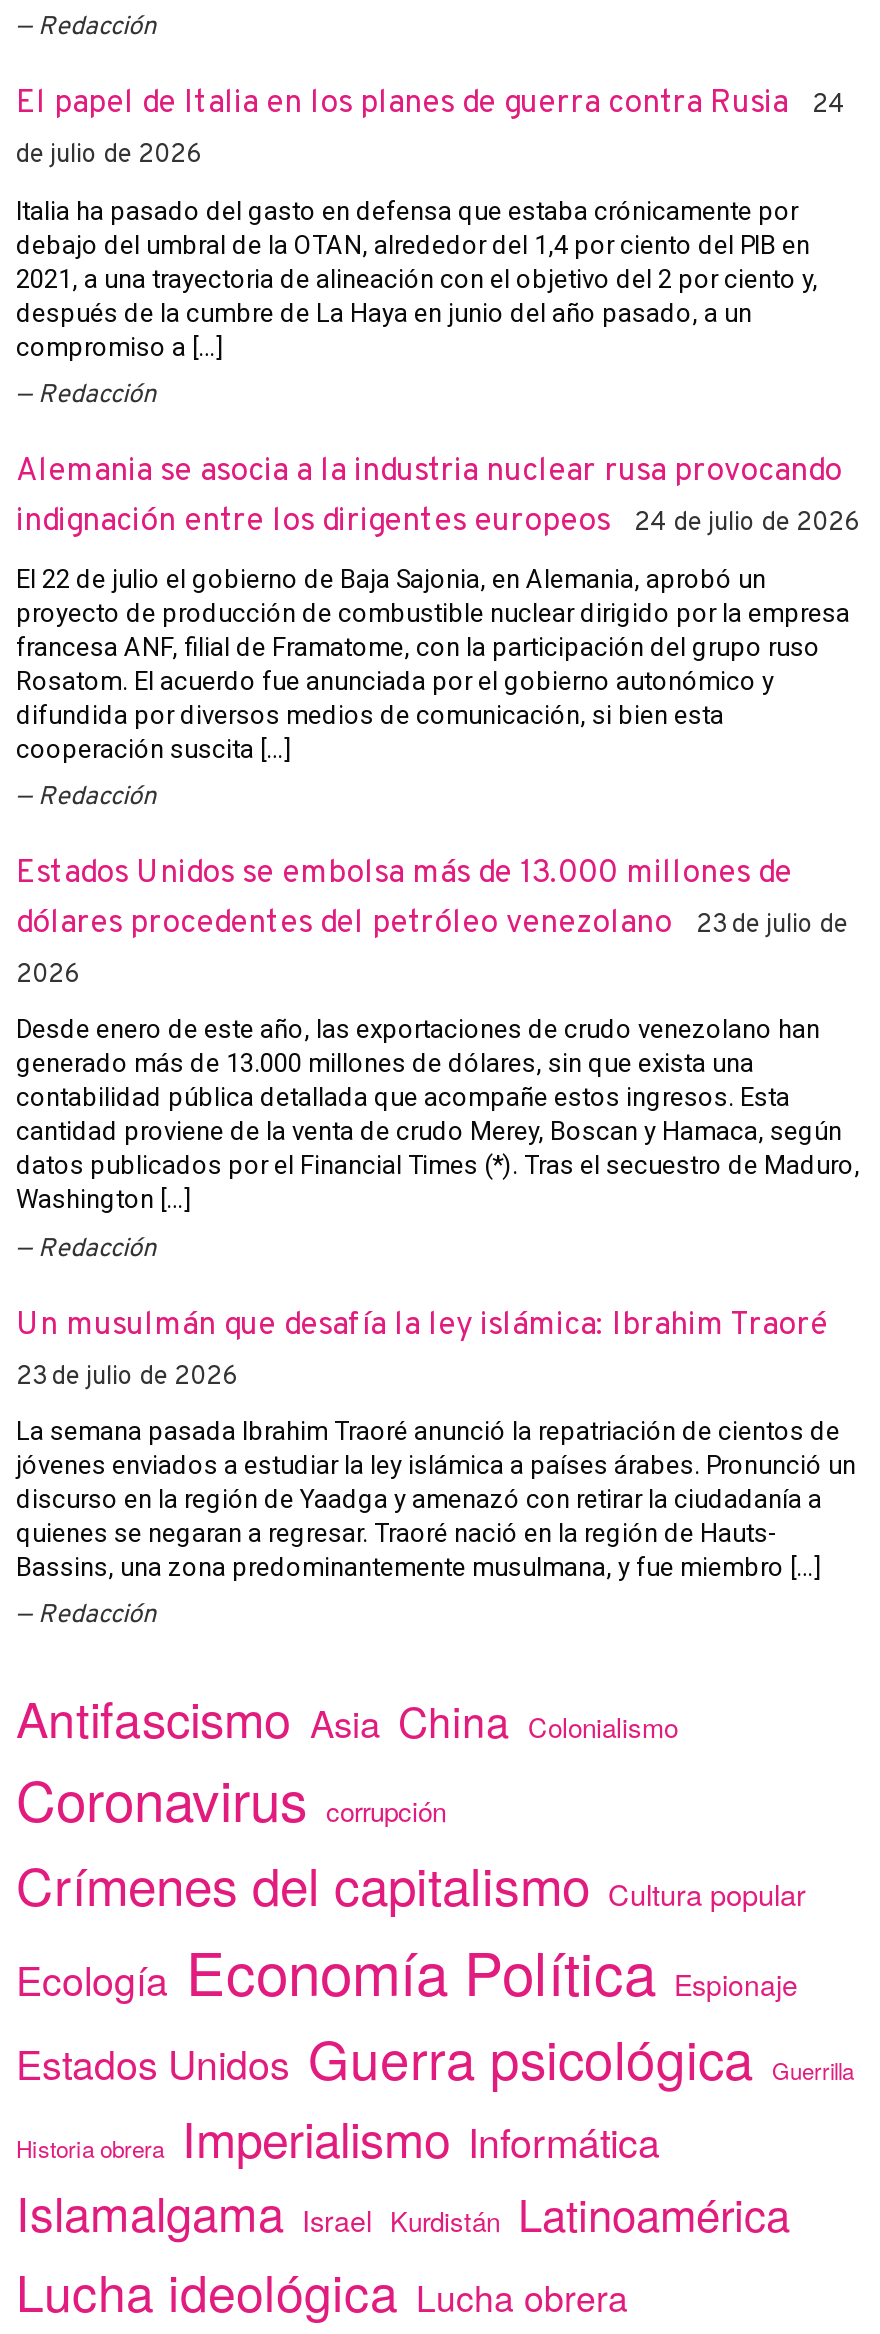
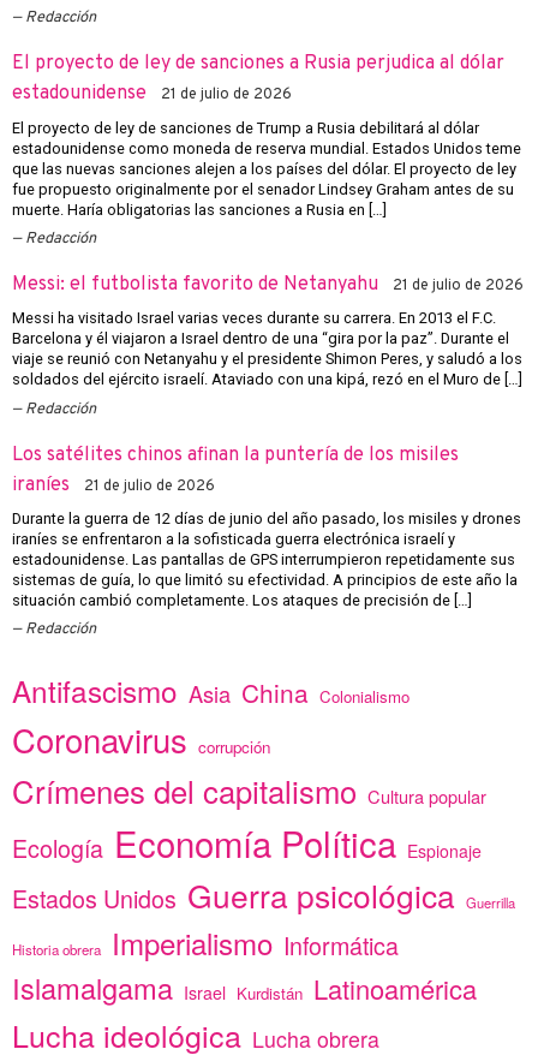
- El papel de Italia en los planes de guerra contra Rusia
- 24
- de julio de 2026
- Italia ha pasado del gasto en defensa que estaba crónicamente por
- debajo del umbral de la OTAN, alrededor del 1,4 por ciento del PIB en
- 2021, a una trayectoria de alineación con el objetivo del 2 por ciento y,
- después de la cumbre de La Haya en junio del año pasado, a un
- compromiso a […]
+ El proyecto de ley de sanciones a Rusia perjudica al dólar
+ estadounidense
+ 21 de julio de 2026
+ El proyecto de ley de sanciones de Trump a Rusia debilitará al dólar
+ estadounidense como moneda de reserva mundial. Estados Unidos teme
+ que las nuevas sanciones alejen a los países del dólar. El proyecto de ley
+ fue propuesto originalmente por el senador Lindsey Graham antes de su
+ muerte. Haría obligatorias las sanciones a Rusia en […]

- Alemania se asocia a la industria nuclear rusa provocando
- indignación entre los dirigentes europeos
- 24 de julio de 2026
+ Messi: el futbolista favorito de Netanyahu
+ 21 de julio de 2026

- El 22 de julio el gobierno de Baja Sajonia, en Alemania, aprobó un
- proyecto de producción de combustible nuclear dirigido por la empresa
- francesa ANF, filial de Framatome, con la participación del grupo ruso
- Rosatom. El acuerdo fue anunciada por el gobierno autonómico y
- difundida por diversos medios de comunicación, si bien esta
- cooperación suscita […]
+ Messi ha visitado Israel varias veces durante su carrera. En 2013 el F.C.
+ Barcelona y él viajaron a Israel dentro de una “gira por la paz”. Durante el
+ viaje se reunió con Netanyahu y el presidente Shimon Peres, y saludó a los
+ soldados del ejército israelí. Ataviado con una kipá, rezó en el Muro de […]

- Estados Unidos se embolsa más de 13.000 millones de
- dólares procedentes del petróleo venezolano
- 23 de julio de
- 2026
- Desde enero de este año, las exportaciones de crudo venezolano han
- generado más de 13.000 millones de dólares, sin que exista una
- contabilidad pública detallada que acompañe estos ingresos. Esta
- cantidad proviene de la venta de crudo Merey, Boscan y Hamaca, según
- datos publicados por el Financial Times (*). Tras el secuestro de Maduro,
- Washington […]
- Redacción
- Un musulmán que desafía la ley islámica: Ibrahim Traoré
- 23 de julio de 2026
- La semana pasada Ibrahim Traoré anunció la repatriación de cientos de
- jóvenes enviados a estudiar la ley islámica a países árabes. Pronunció un
- discurso en la región de Yaadga y amenazó con retirar la ciudadanía a
- quienes se negaran a regresar. Traoré nació en la región de Hauts-
- Bassins, una zona predominantemente musulmana, y fue miembro […]
+ Los satélites chinos afinan la puntería de los misiles
+ iraníes
+ 21 de julio de 2026
+ Durante la guerra de 12 días de junio del año pasado, los misiles y drones
+ iraníes se enfrentaron a la sofisticada guerra electrónica israelí y
+ estadounidense. Las pantallas de GPS interrumpieron repetidamente sus
+ sistemas de guía, lo que limitó su efectividad. A principios de este año la
+ situación cambió completamente. Los ataques de precisión de […]
